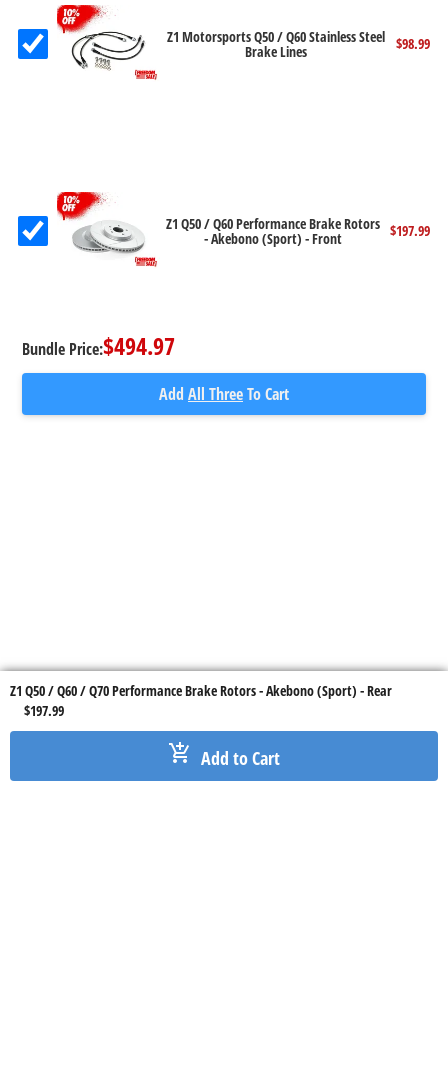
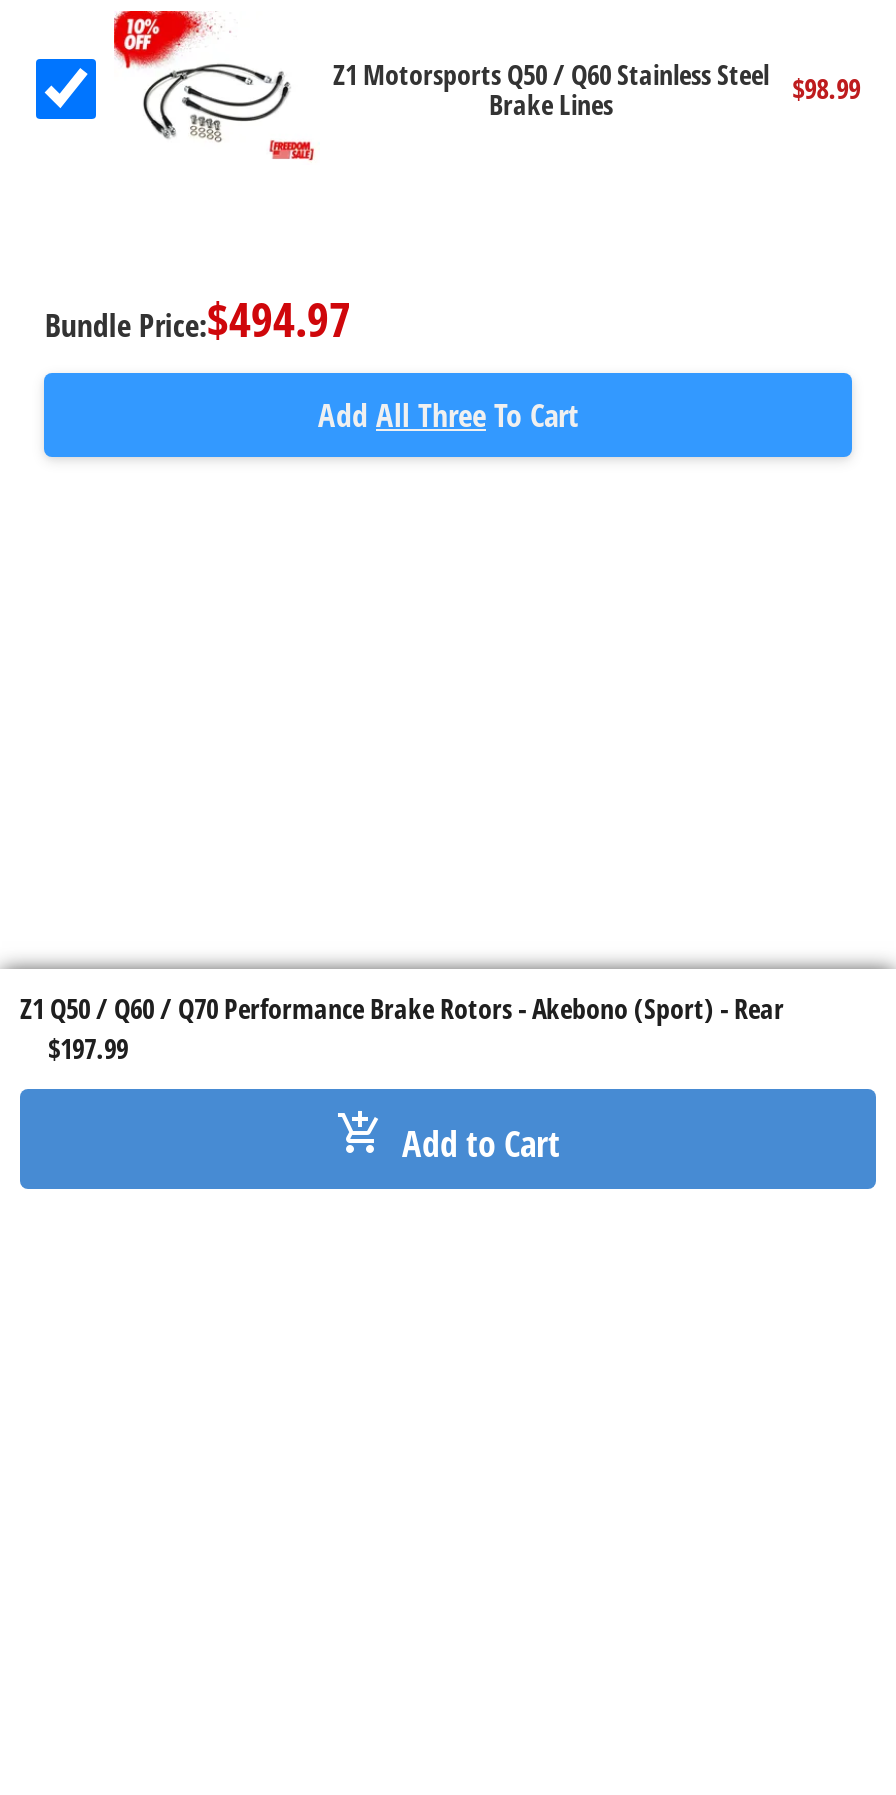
- [image]
- Z1 Q50 / Q60 Performance Brake Rotors
- - Akebono (Sport) - Front
- $197.99
